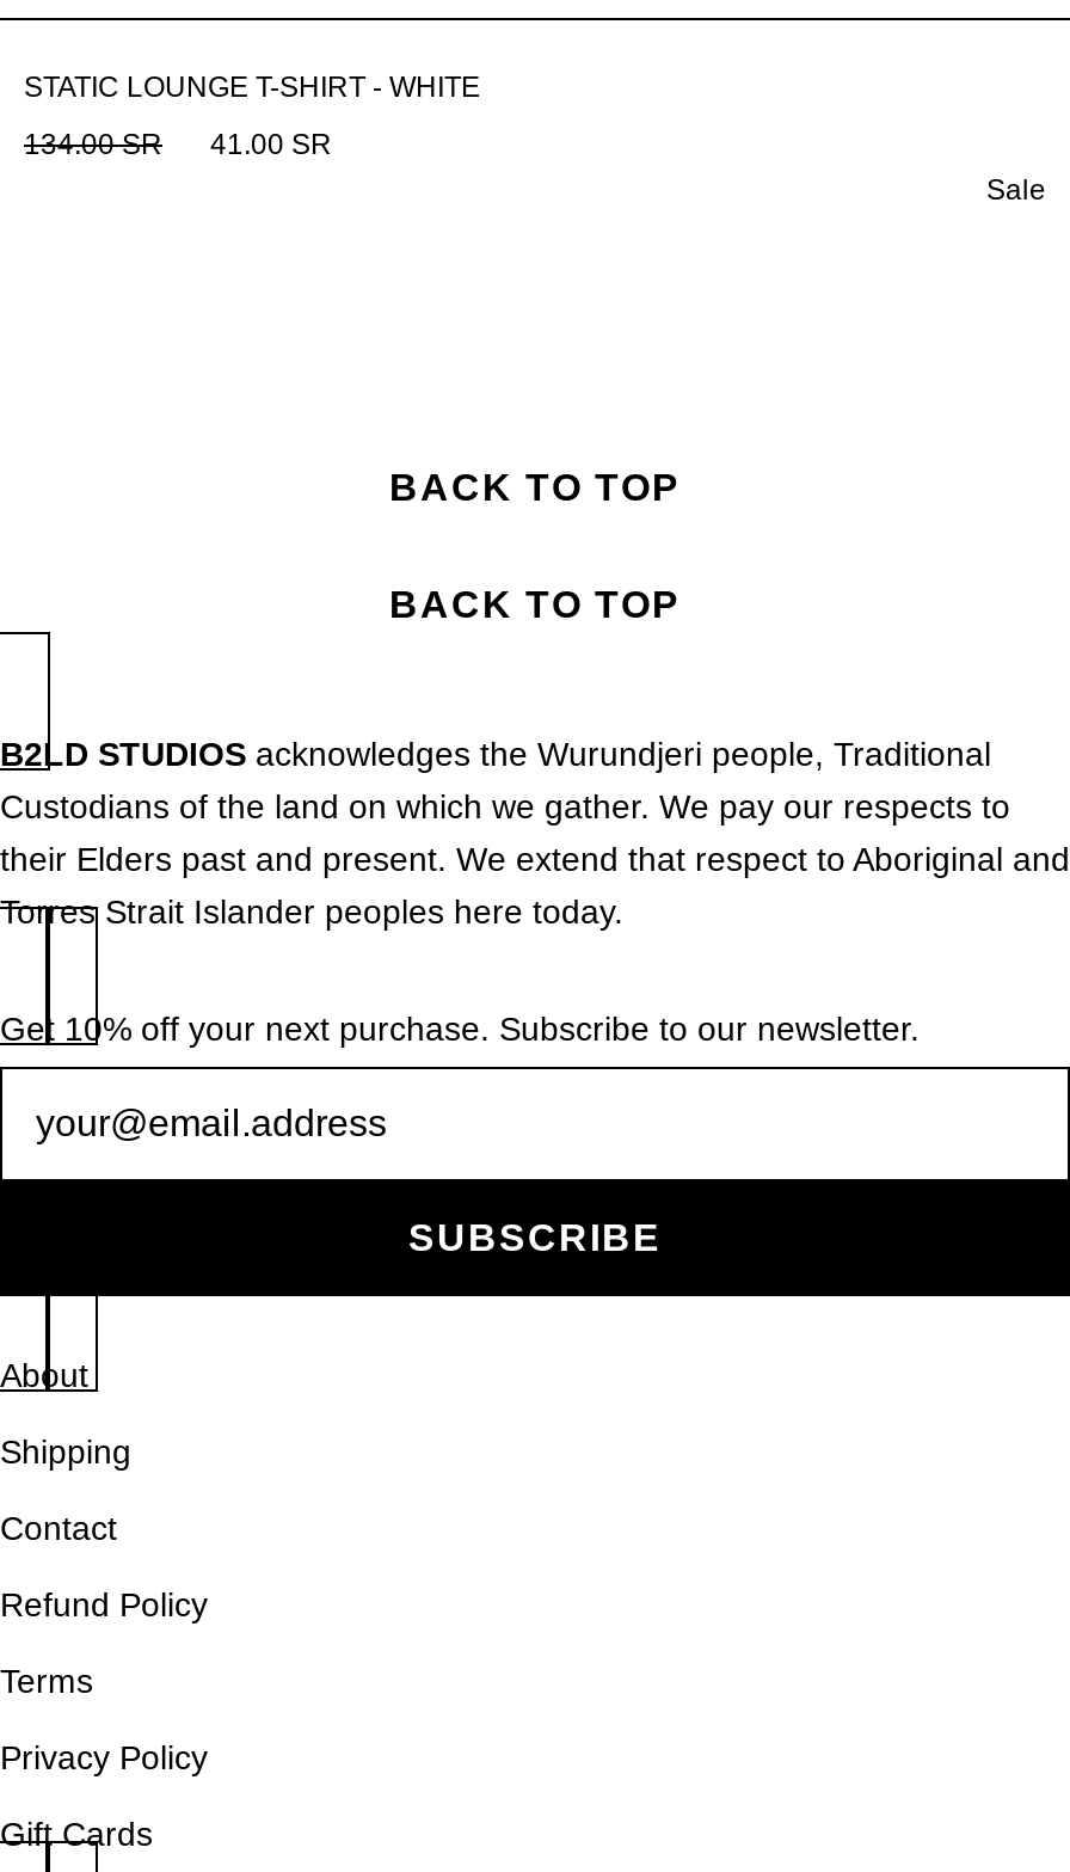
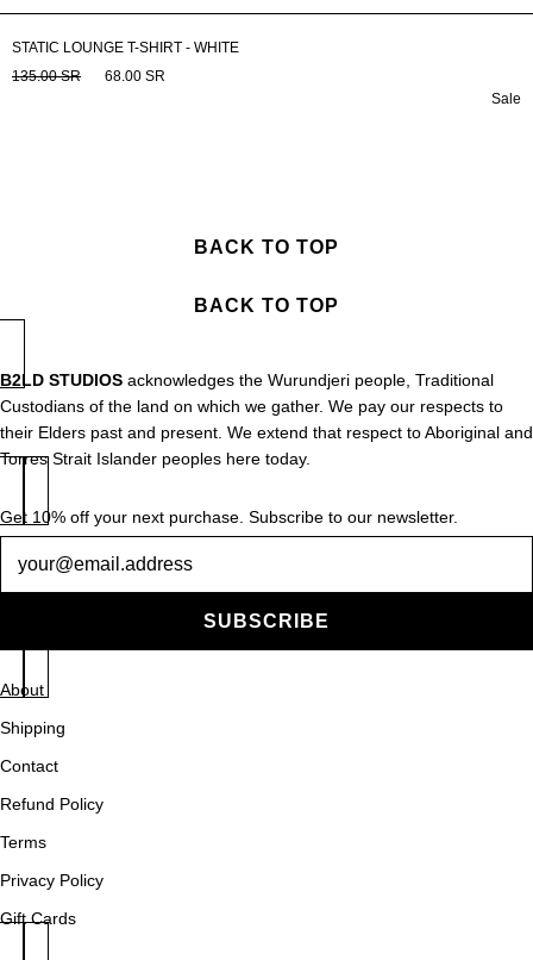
- 134.00 SR
+ 135.00 SR

- 41.00 SR
+ 68.00 SR
